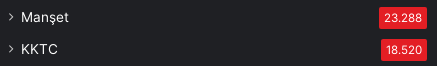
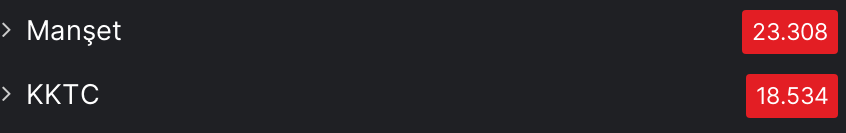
- 23.288
+ 23.308

- 18.520
+ 18.534
